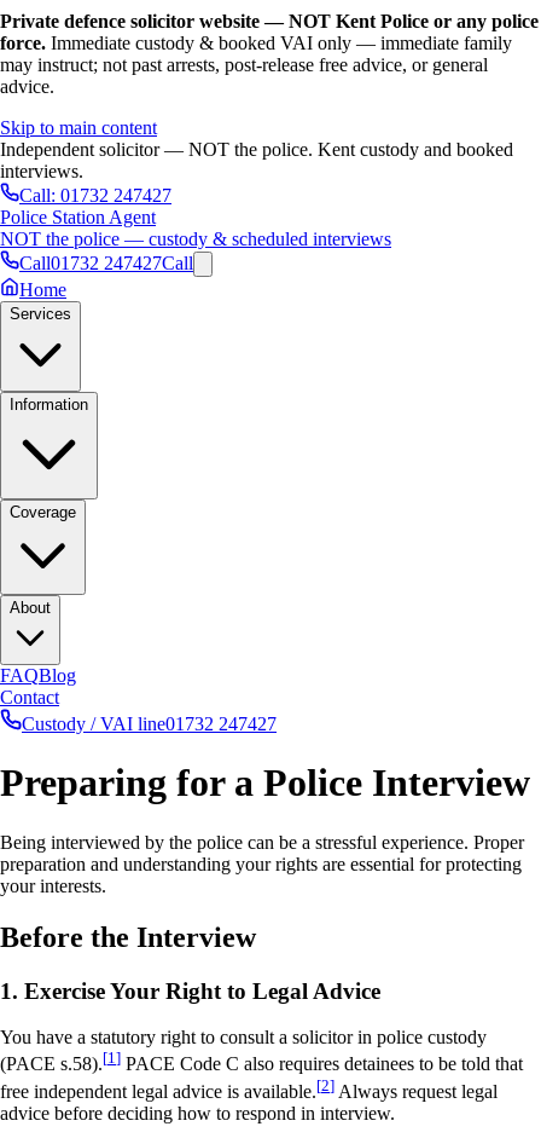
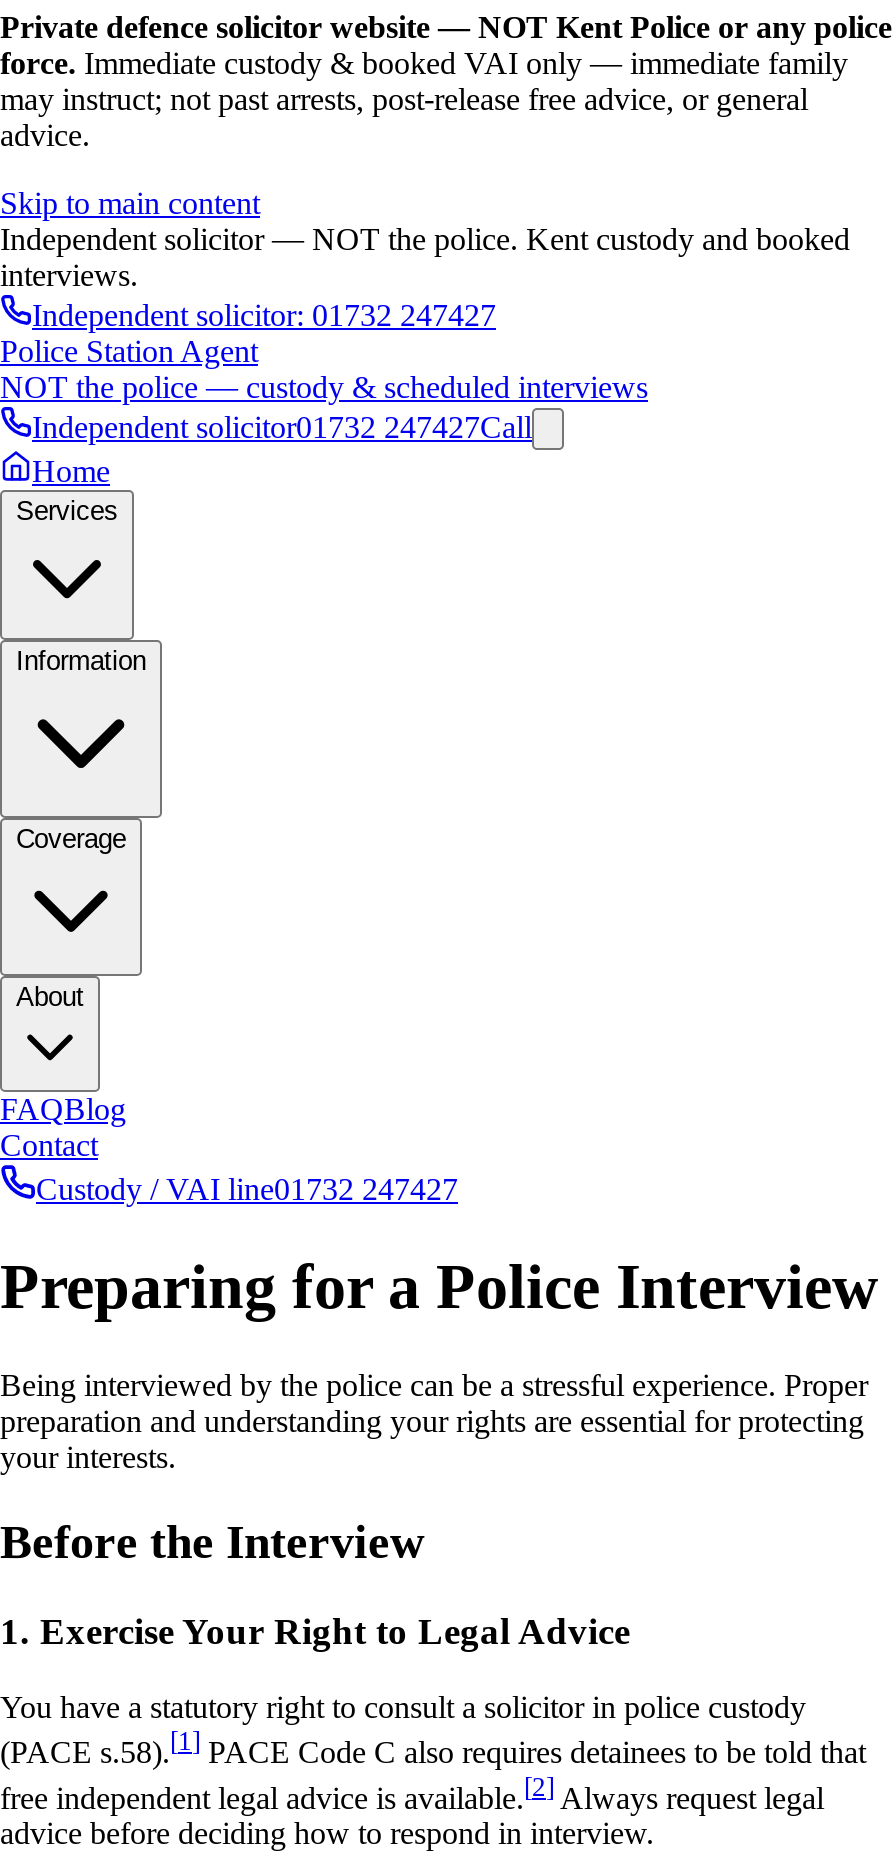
- Call: 01732 247427
+ Independent solicitor: 01732 247427

- Call01732 247427Call
+ Independent solicitor01732 247427Call
